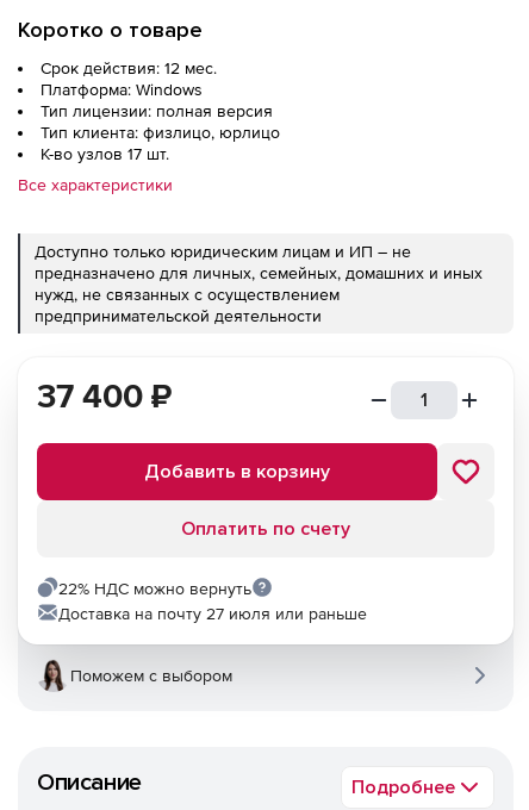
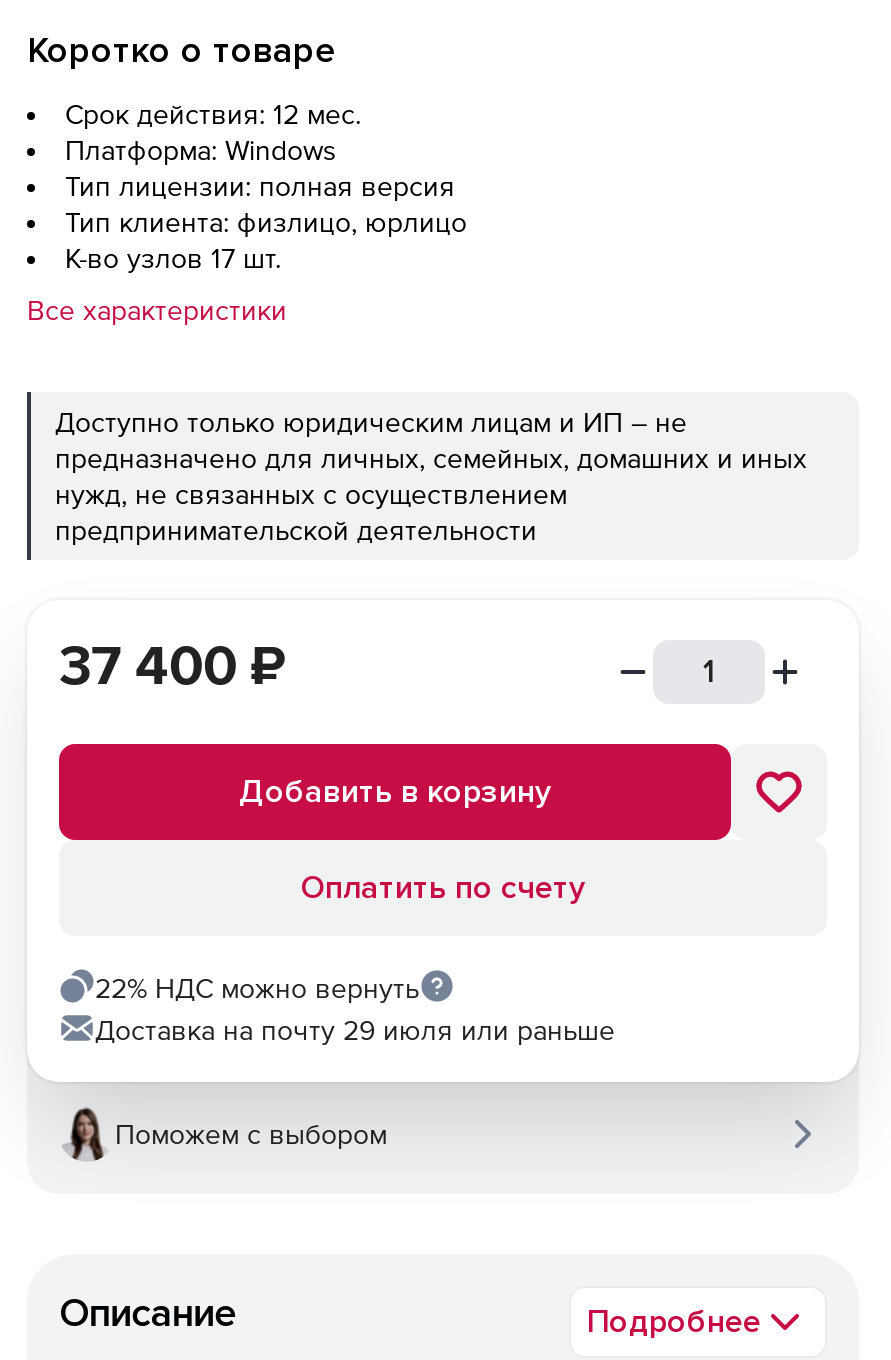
- Доставка на почту 27 июля или раньше
+ Доставка на почту 29 июля или раньше
